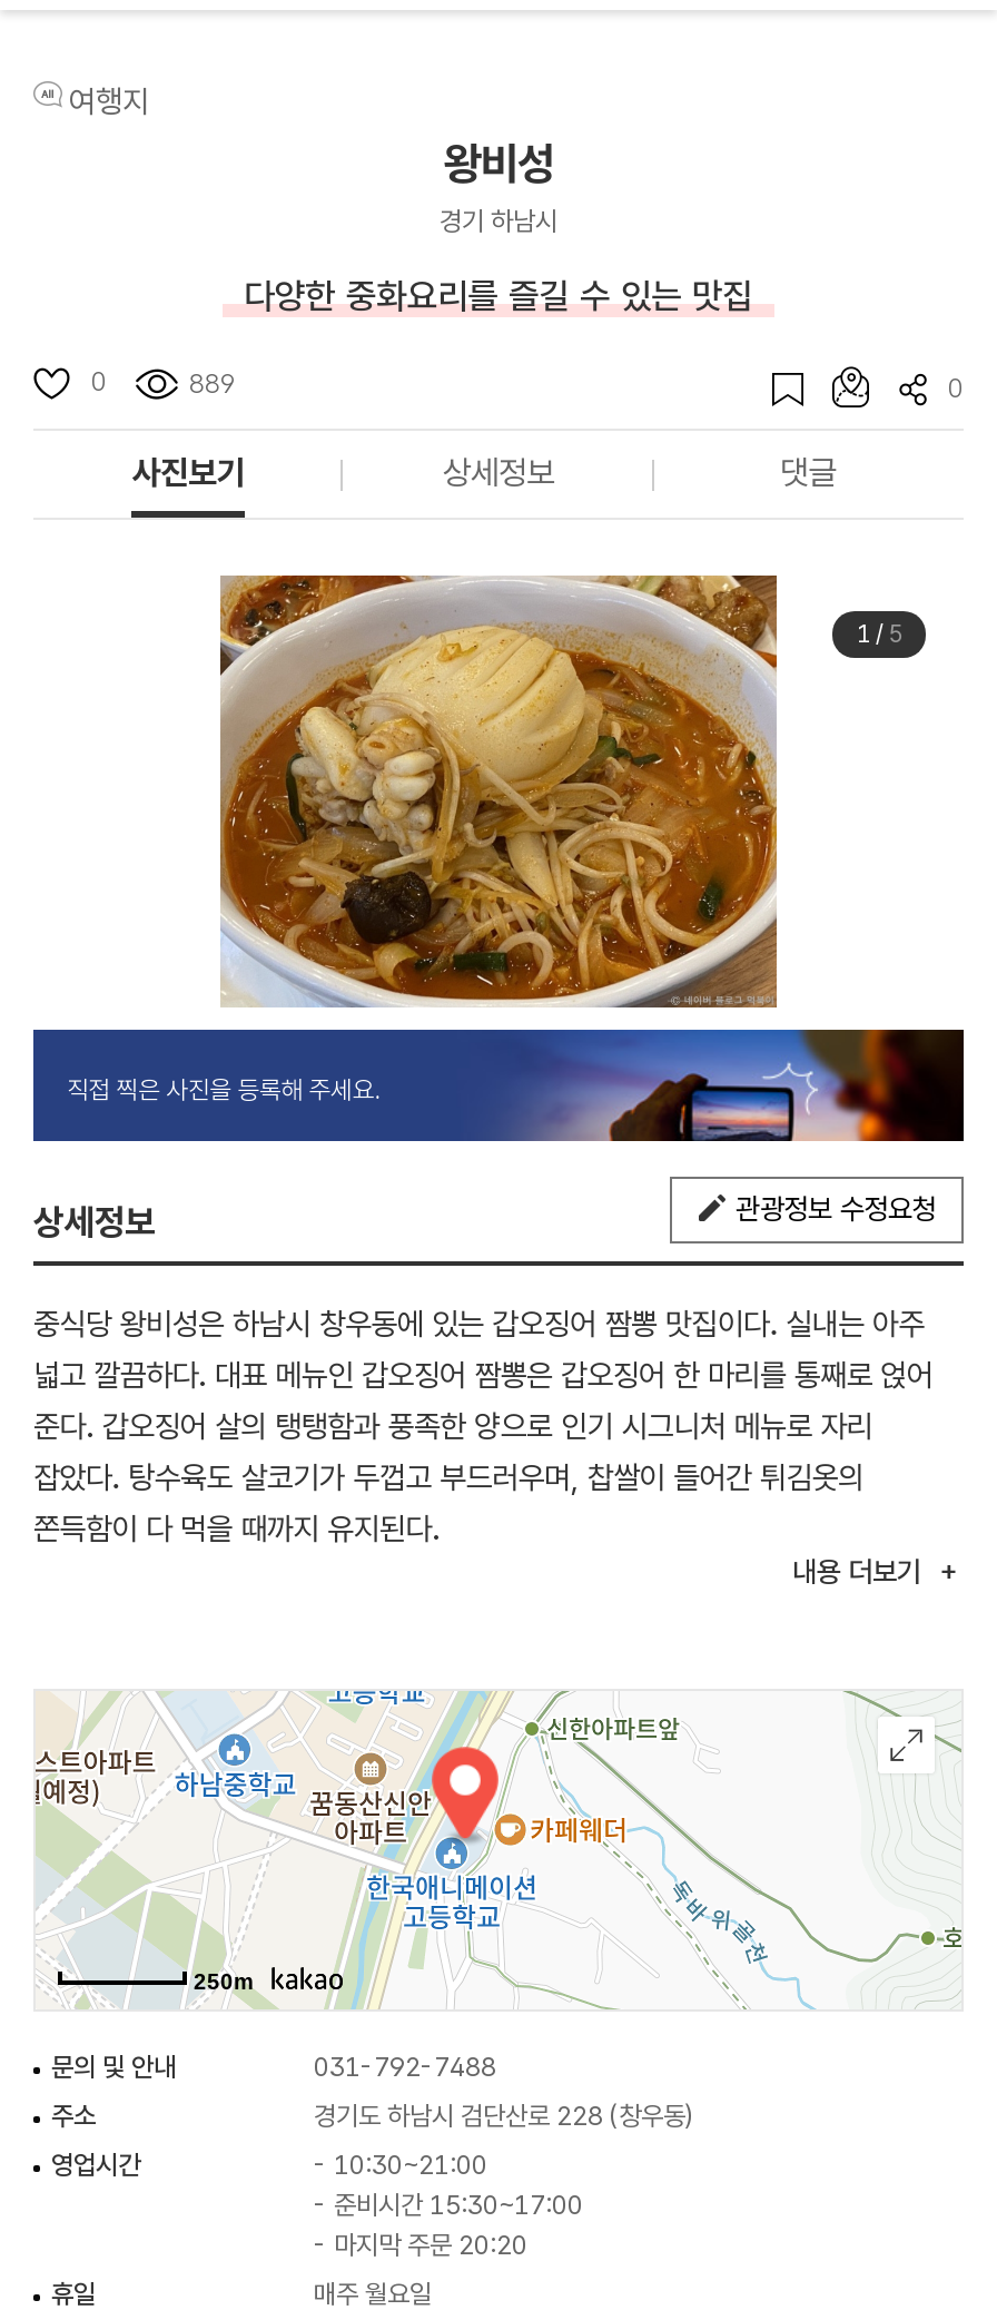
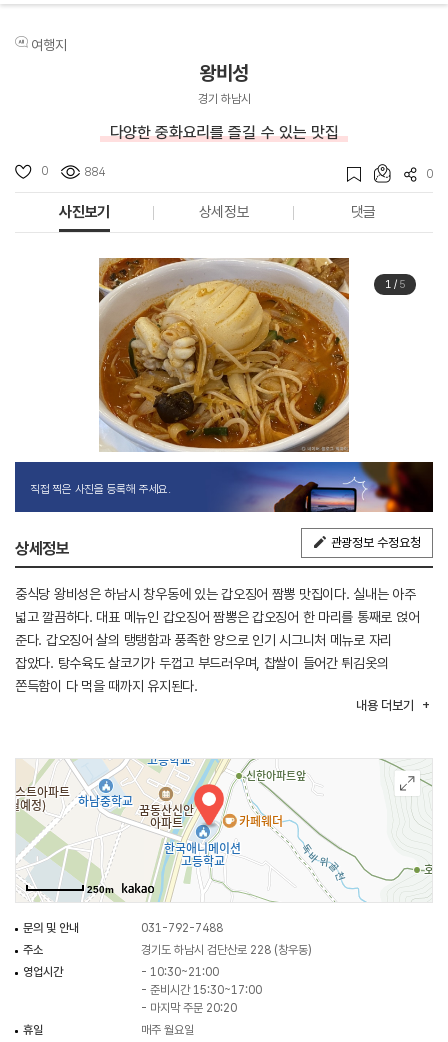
- 889
+ 884
